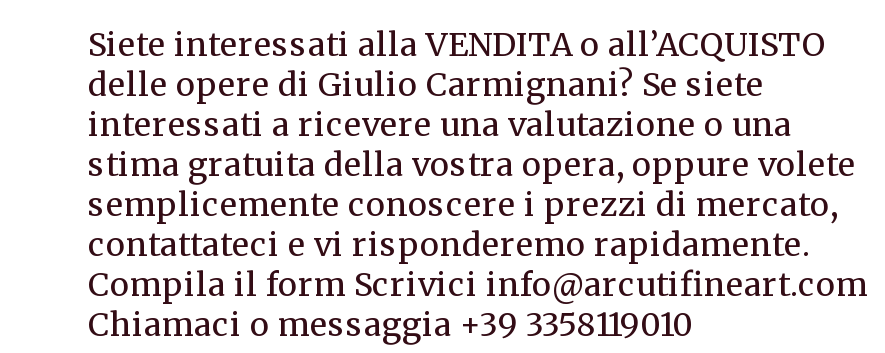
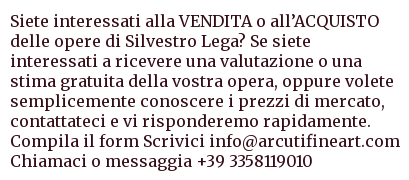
- delle opere di Giulio Carmignani? Se siete
+ delle opere di Silvestro Lega? Se siete
